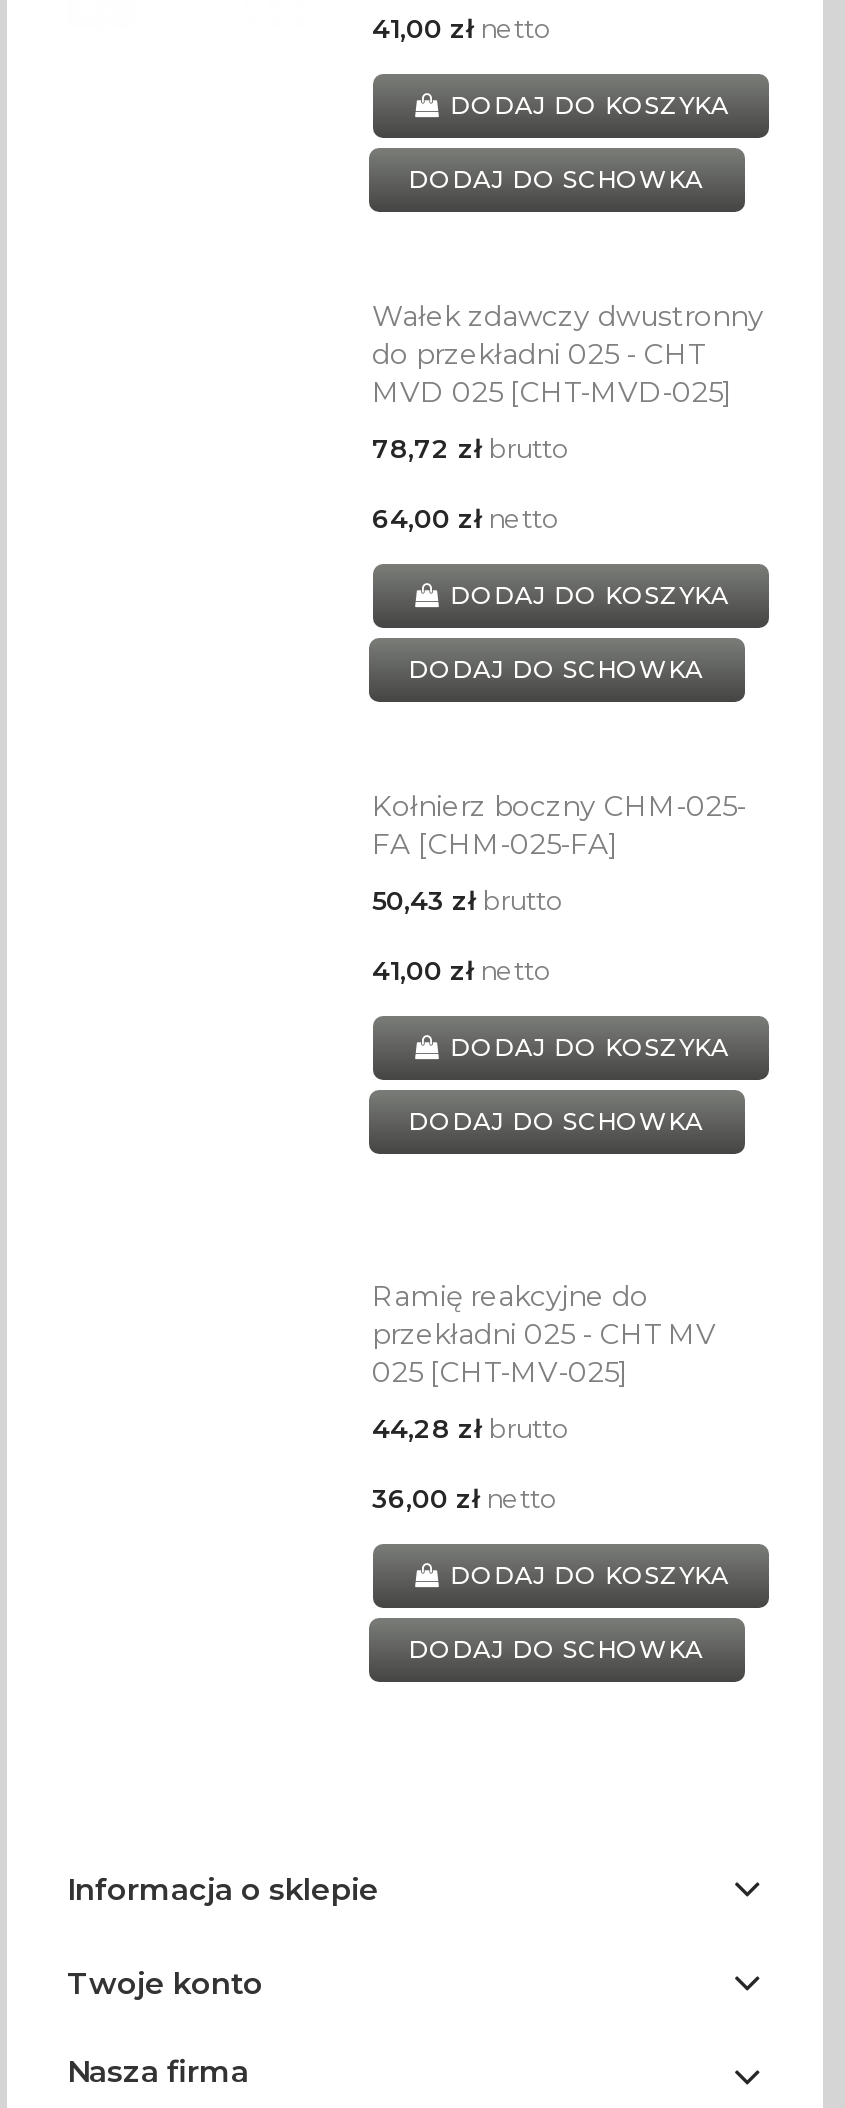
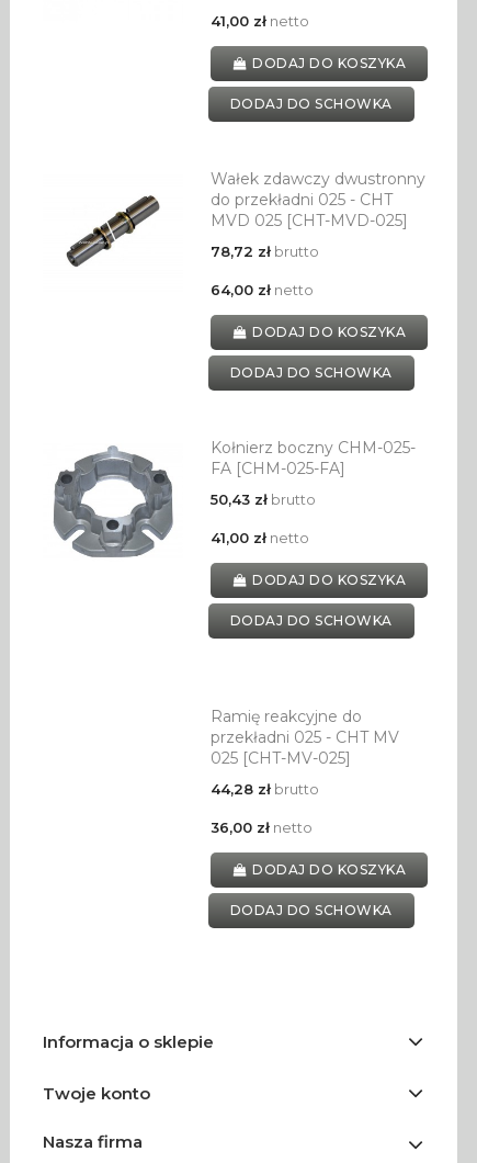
+ [image]

+ [image]
